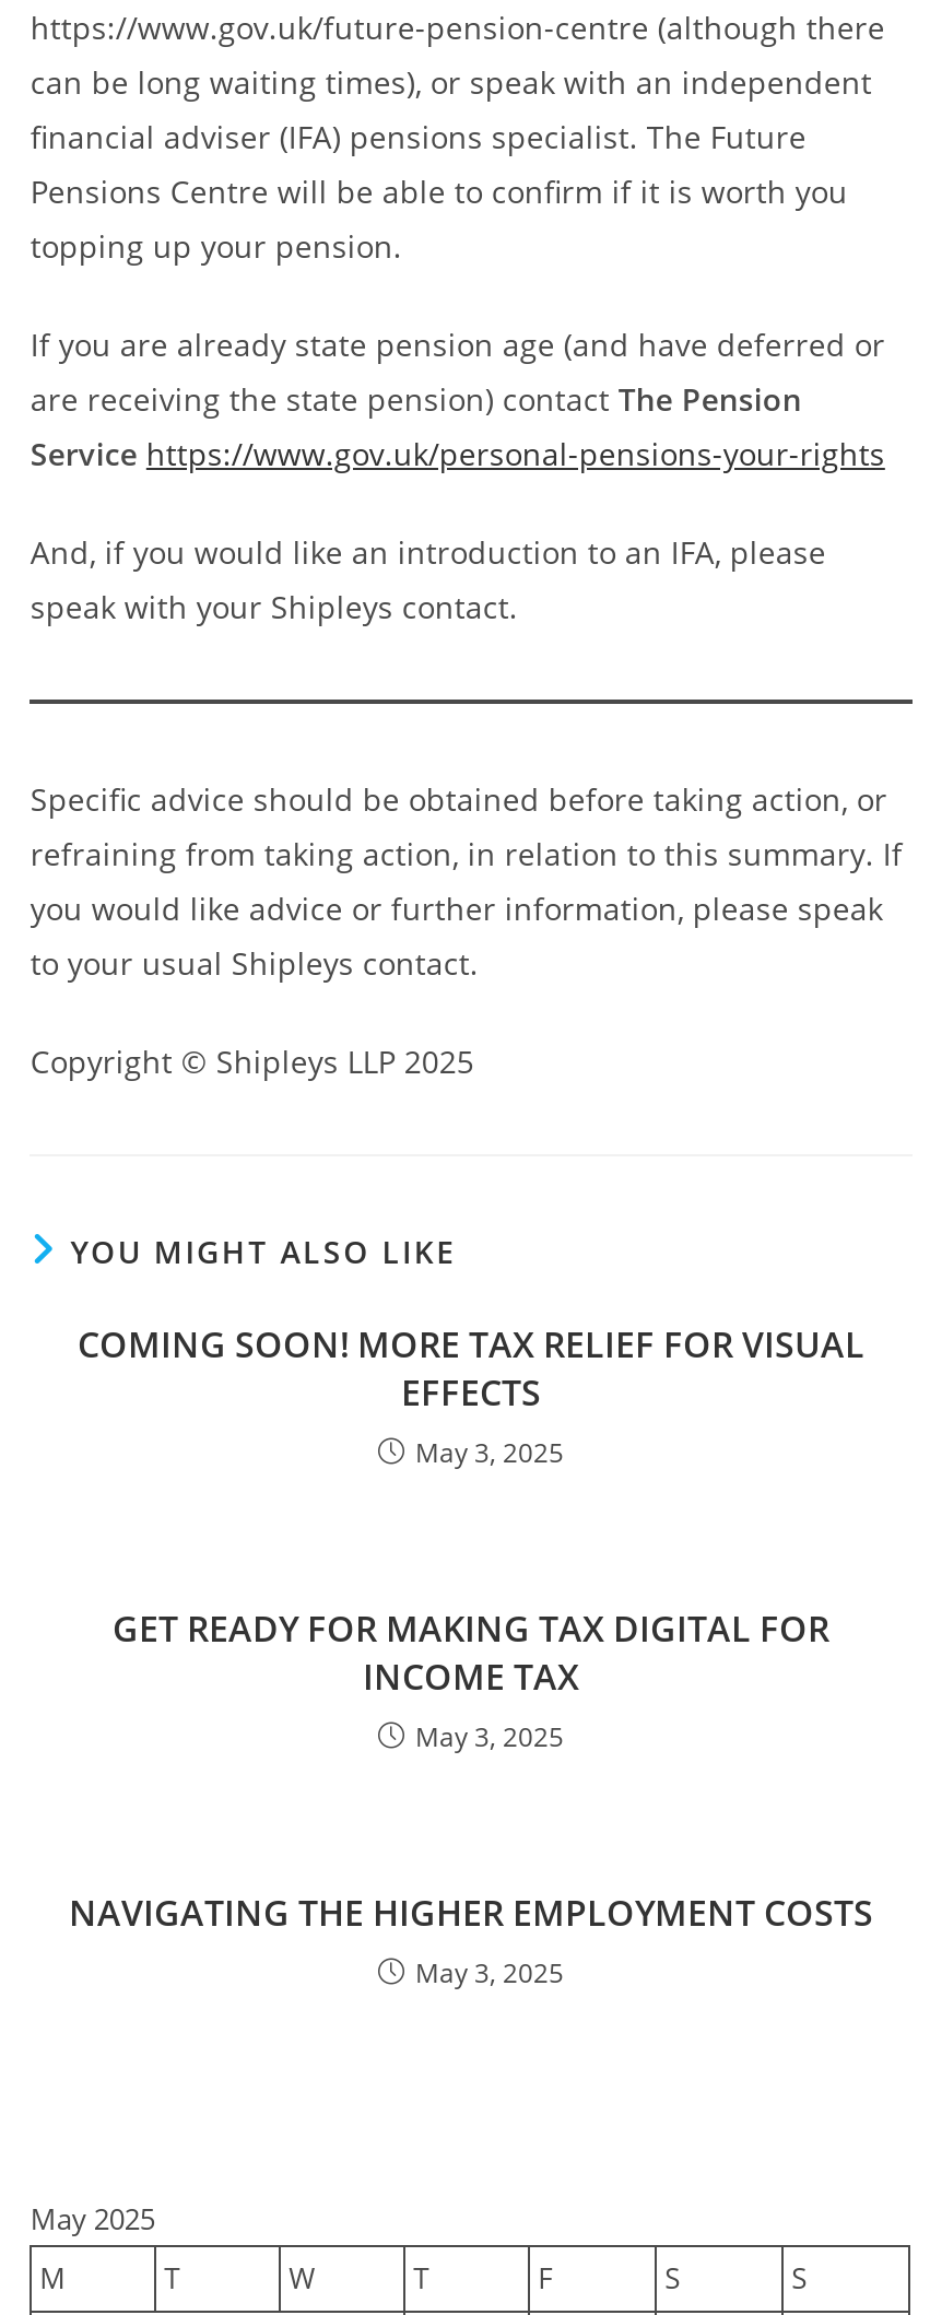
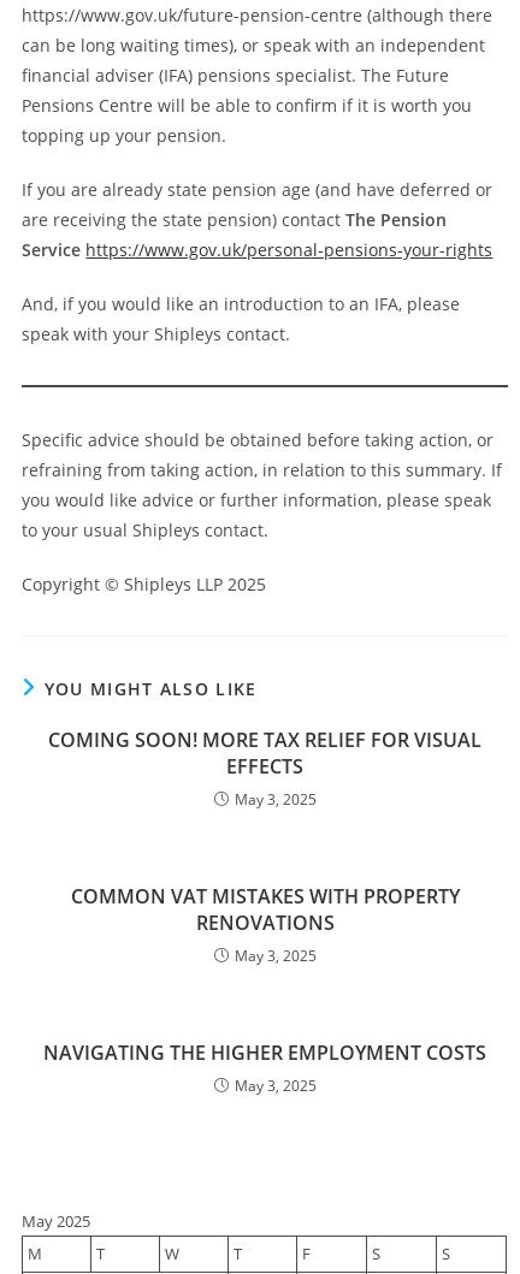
- GET READY FOR MAKING TAX DIGITAL FOR
- INCOME TAX
+ COMMON VAT MISTAKES WITH PROPERTY
+ RENOVATIONS
